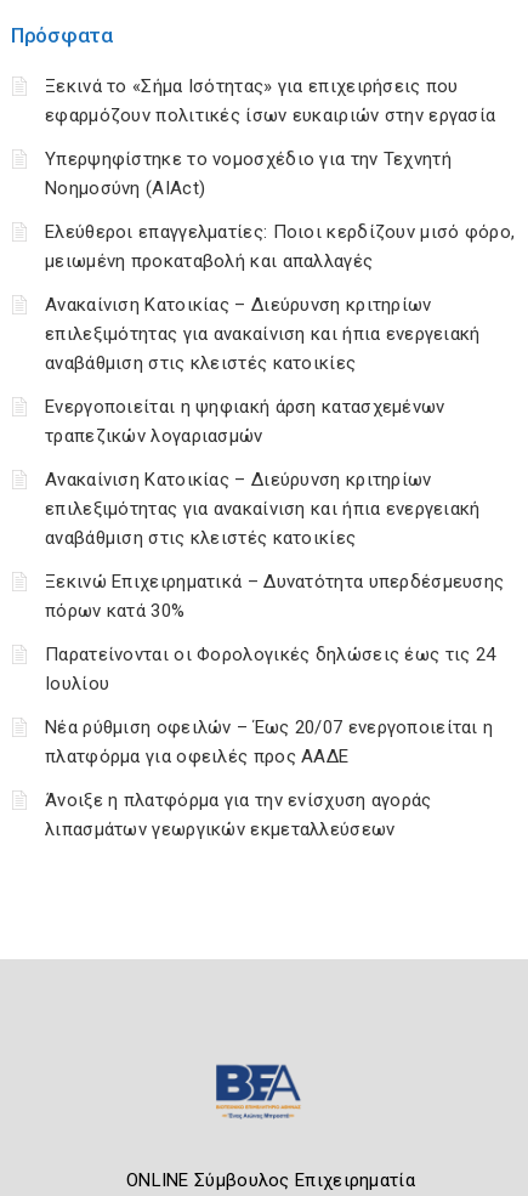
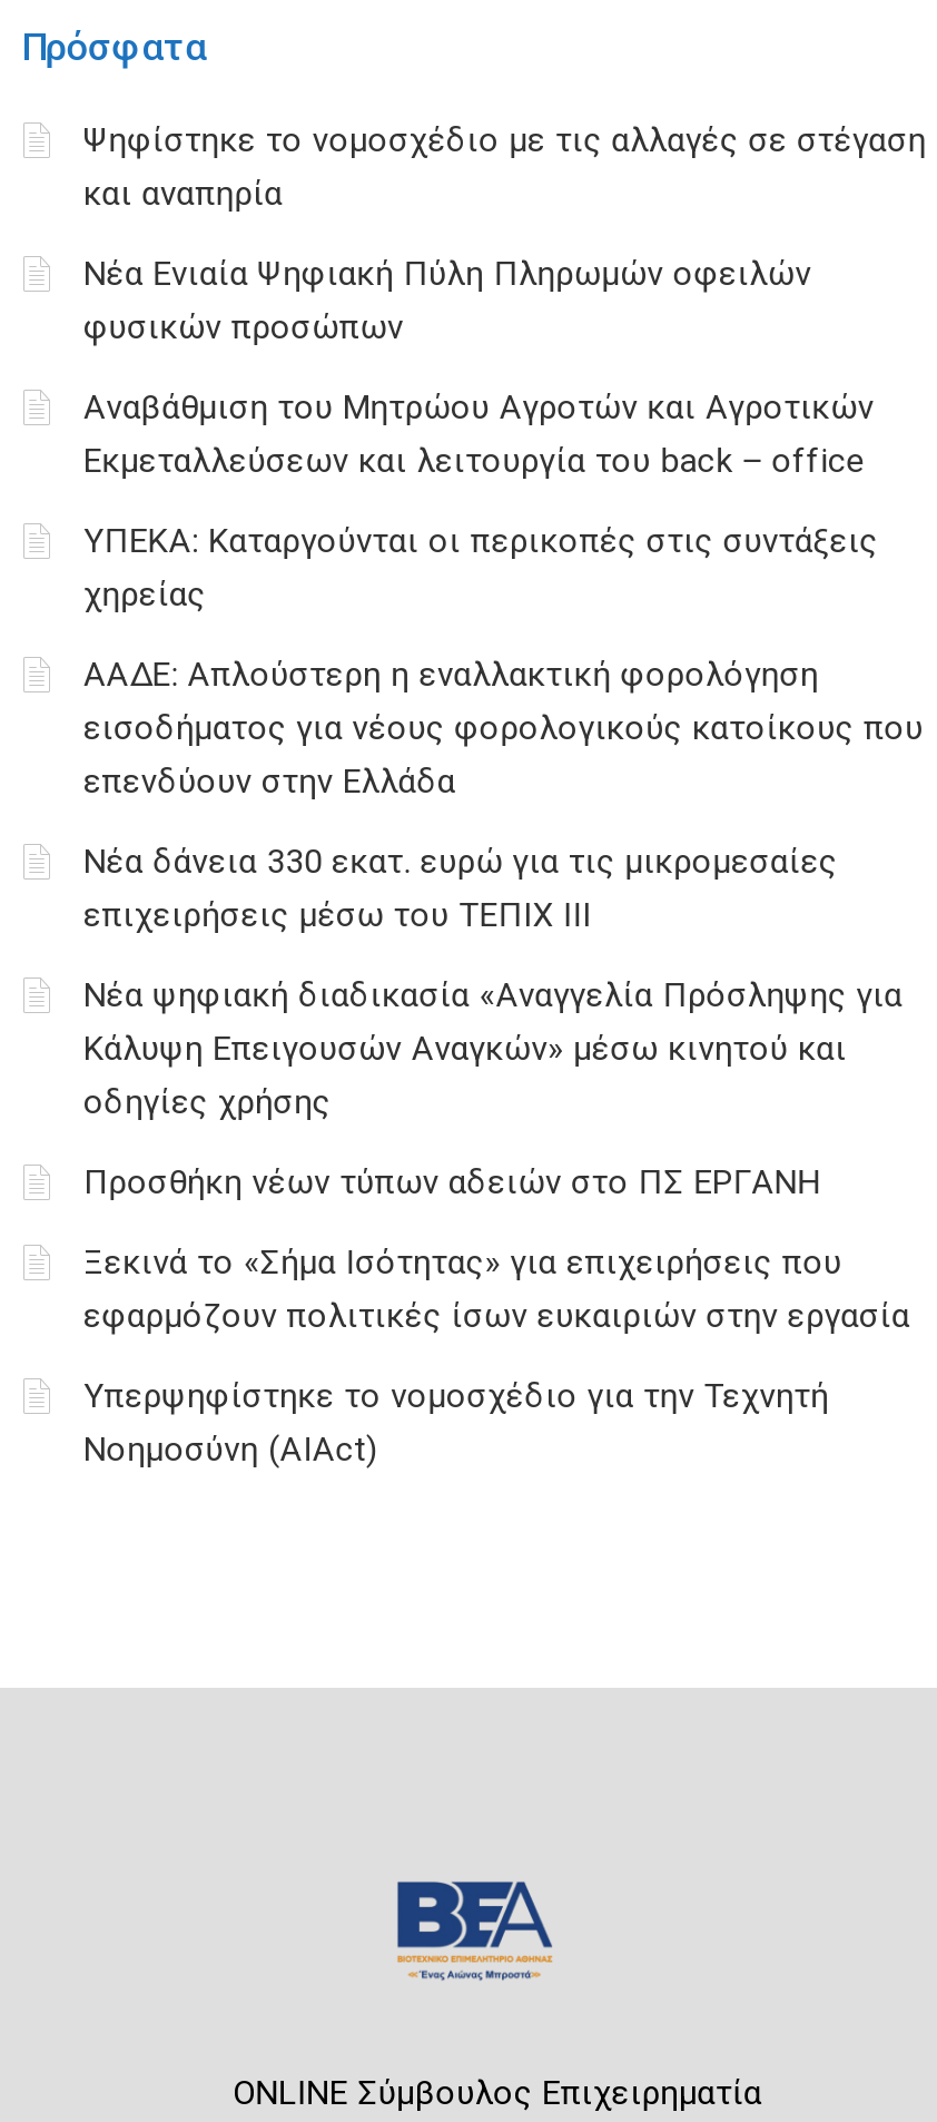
+ Ψηφίστηκε το νομοσχέδιο με τις αλλαγές σε στέγαση
+ και αναπηρία
+ Νέα Ενιαία Ψηφιακή Πύλη Πληρωμών οφειλών
+ φυσικών προσώπων
+ Αναβάθμιση του Μητρώου Αγροτών και Αγροτικών
+ Εκμεταλλεύσεων και λειτουργία του back – office
+ ΥΠΕΚΑ: Καταργούνται οι περικοπές στις συντάξεις
+ χηρείας
+ ΑΑΔΕ: Απλούστερη η εναλλακτική φορολόγηση
+ εισοδήματος για νέους φορολογικούς κατοίκους που
+ επενδύουν στην Ελλάδα
+ Νέα δάνεια 330 εκατ. ευρώ για τις μικρομεσαίες
+ επιχειρήσεις μέσω του ΤΕΠΙΧ ΙΙΙ
+ Νέα ψηφιακή διαδικασία «Αναγγελία Πρόσληψης για
+ Κάλυψη Επειγουσών Αναγκών» μέσω κινητού και
+ οδηγίες χρήσης
+ Προσθήκη νέων τύπων αδειών στο ΠΣ ΕΡΓΑΝΗ

moved down: Ξεκινά το «Σήμα Ισότητας» για επιχειρήσεις που | εφαρμόζουν πολιτικές ίσων ευκαιριών στην εργασία | Υπερψηφίστηκε το νομοσχέδιο για την Τεχνητή | Νοημοσύνη (AIAct)

- Ελεύθεροι επαγγελματίες: Ποιοι κερδίζουν μισό φόρο,
- μειωμένη προκαταβολή και απαλλαγές
- Ανακαίνιση Κατοικίας – Διεύρυνση κριτηρίων
- επιλεξιμότητας για ανακαίνιση και ήπια ενεργειακή
- αναβάθμιση στις κλειστές κατοικίες
- Ενεργοποιείται η ψηφιακή άρση κατασχεμένων
- τραπεζικών λογαριασμών
- Ανακαίνιση Κατοικίας – Διεύρυνση κριτηρίων
- επιλεξιμότητας για ανακαίνιση και ήπια ενεργειακή
- αναβάθμιση στις κλειστές κατοικίες
- Ξεκινώ Επιχειρηματικά – Δυνατότητα υπερδέσμευσης
- πόρων κατά 30%
- Παρατείνονται οι Φορολογικές δηλώσεις έως τις 24
- Ιουλίου
- Νέα ρύθμιση οφειλών – Έως 20/07 ενεργοποιείται η
- πλατφόρμα για οφειλές προς ΑΑΔΕ
- Άνοιξε η πλατφόρμα για την ενίσχυση αγοράς
- λιπασμάτων γεωργικών εκμεταλλεύσεων
